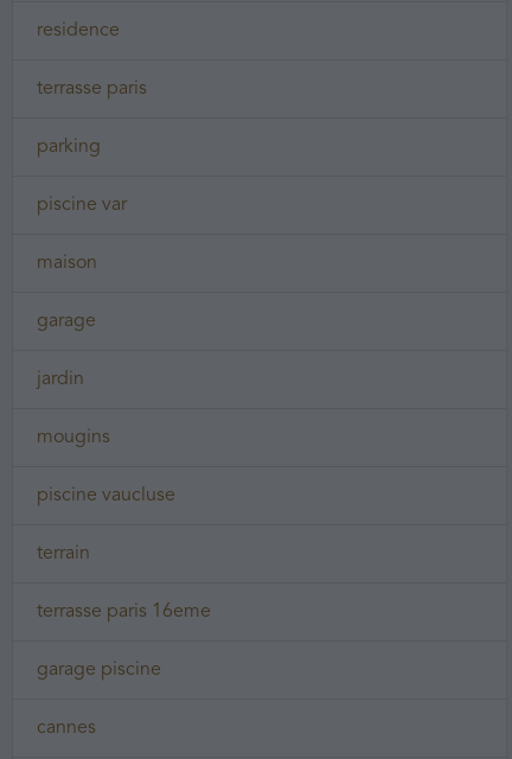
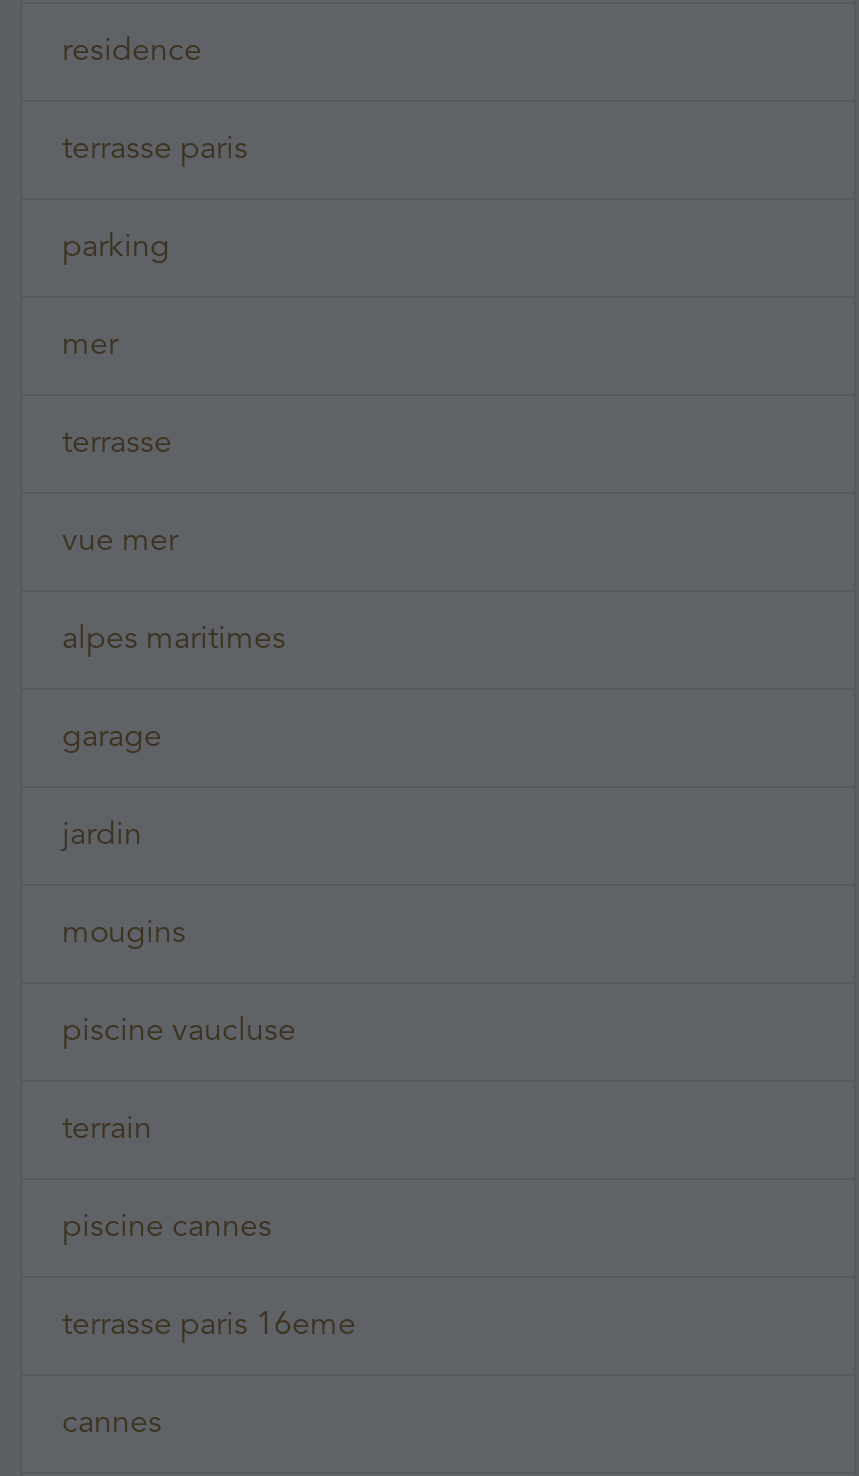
- piscine var
- maison
+ mer
+ terrasse
+ vue mer
+ alpes maritimes

+ piscine cannes

moved down: terrasse paris 16eme

- garage piscine
